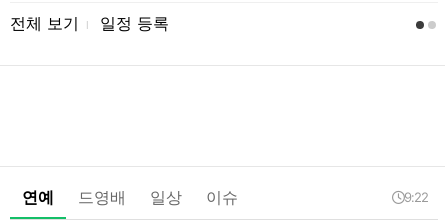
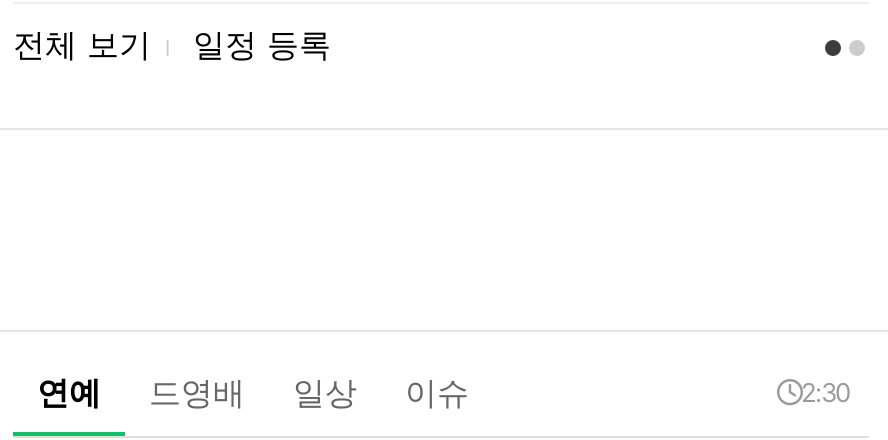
- 9:22
+ 2:30
